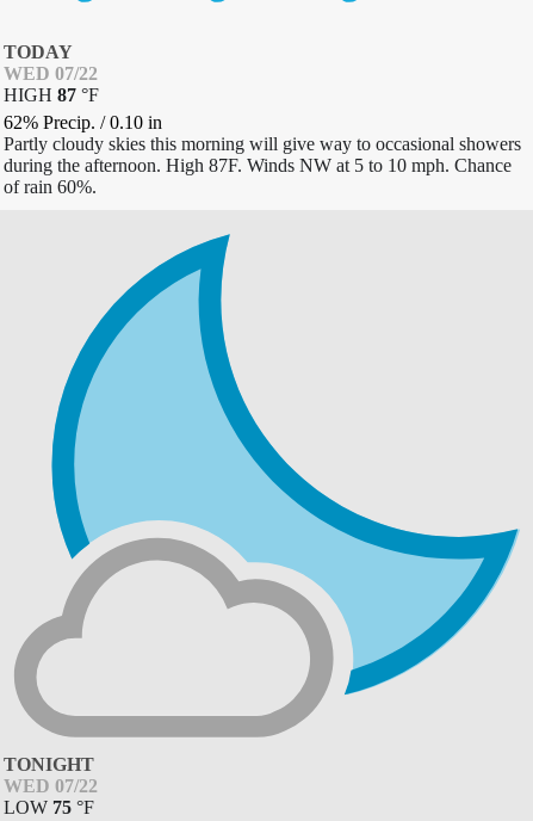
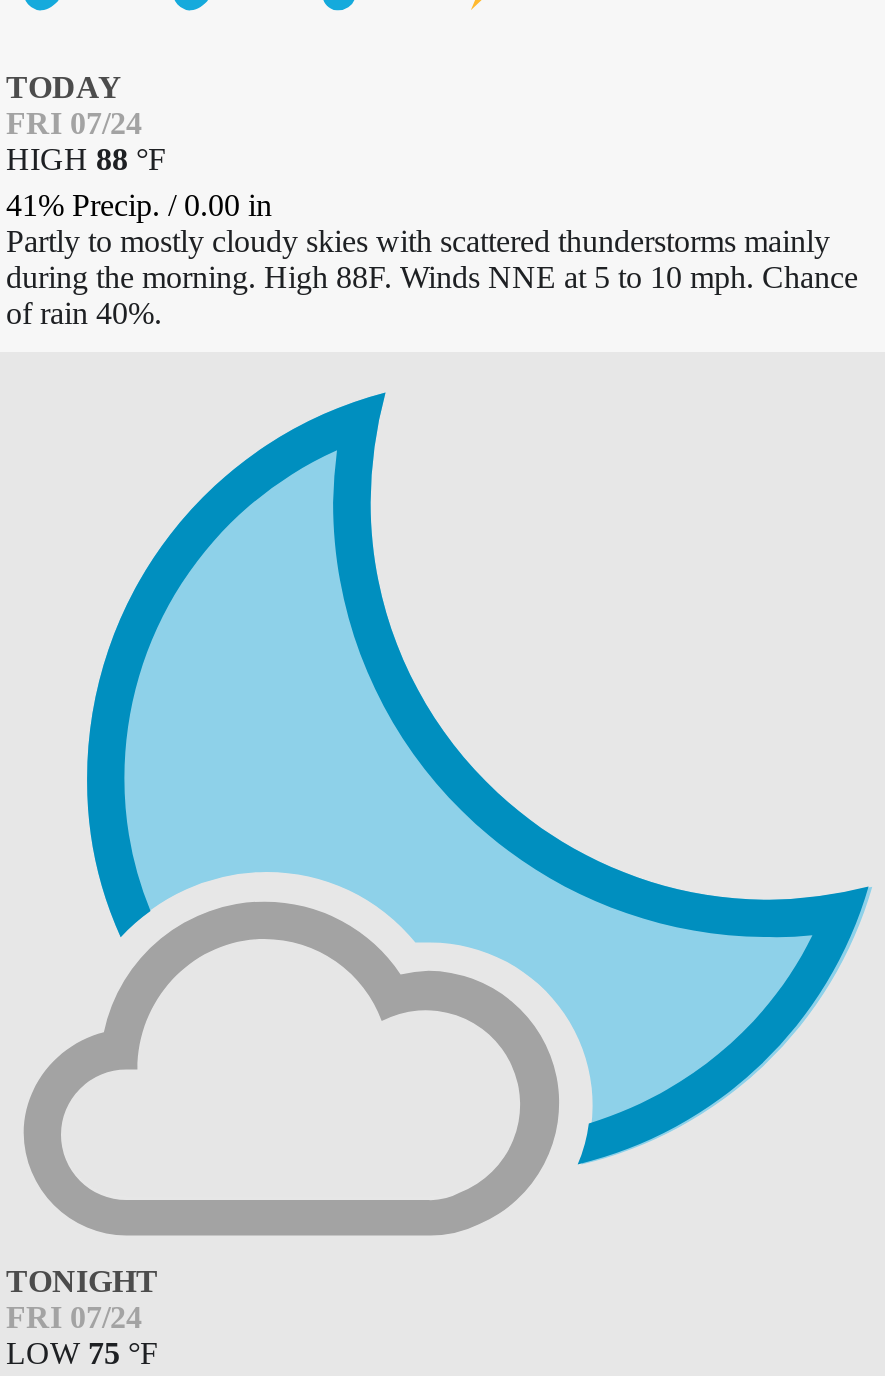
- WED 07/22
- HIGH 87 °F
- 62% Precip. / 0.10 in
- Partly cloudy skies this morning will give way to occasional showers
- during the afternoon. High 87F. Winds NW at 5 to 10 mph. Chance
- of rain 60%.
+ FRI 07/24
+ HIGH 88 °F
+ 41% Precip. / 0.00 in
+ Partly to mostly cloudy skies with scattered thunderstorms mainly
+ during the morning. High 88F. Winds NNE at 5 to 10 mph. Chance
+ of rain 40%.

- WED 07/22
+ FRI 07/24
